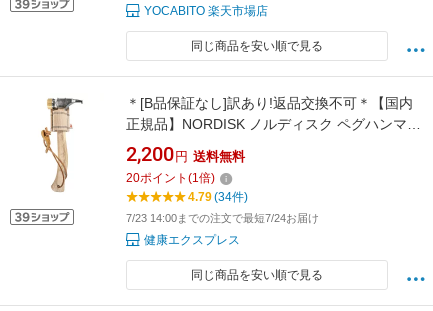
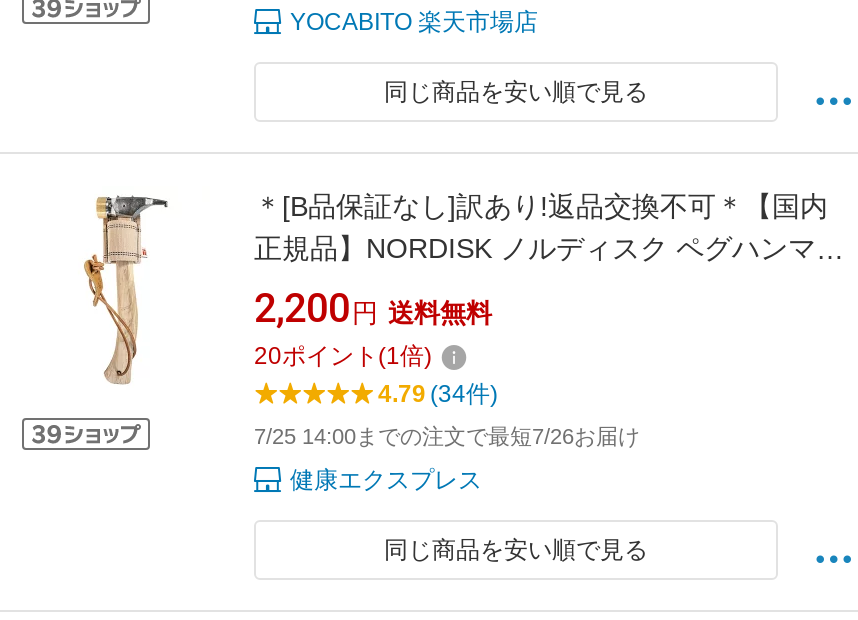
- 7/23 14:00までの注文で最短7/24お届け
+ 7/25 14:00までの注文で最短7/26お届け
